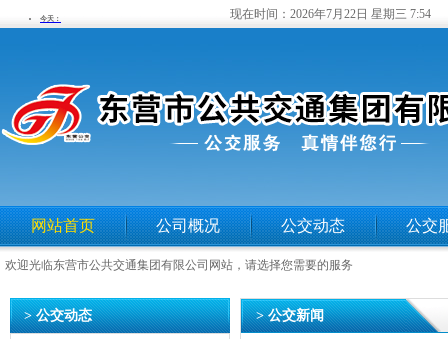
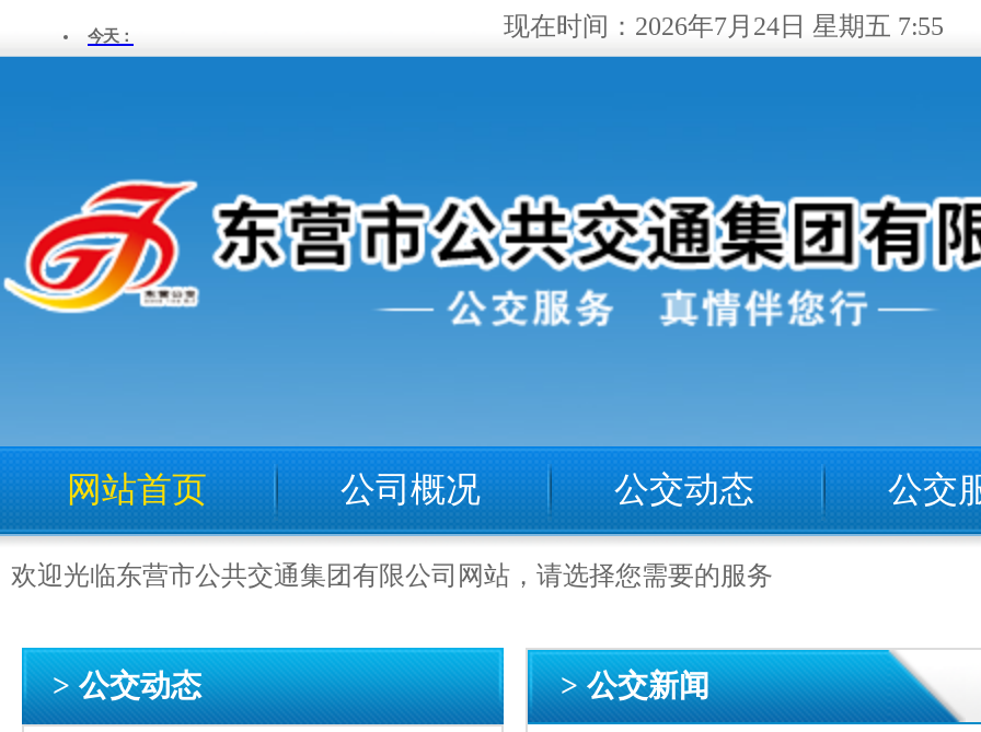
- 现在时间：2026年7月22日 星期三 7:54
+ 现在时间：2026年7月24日 星期五 7:55
